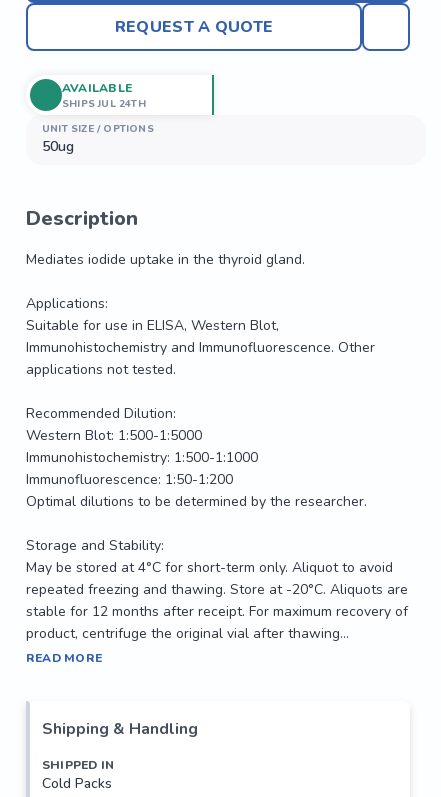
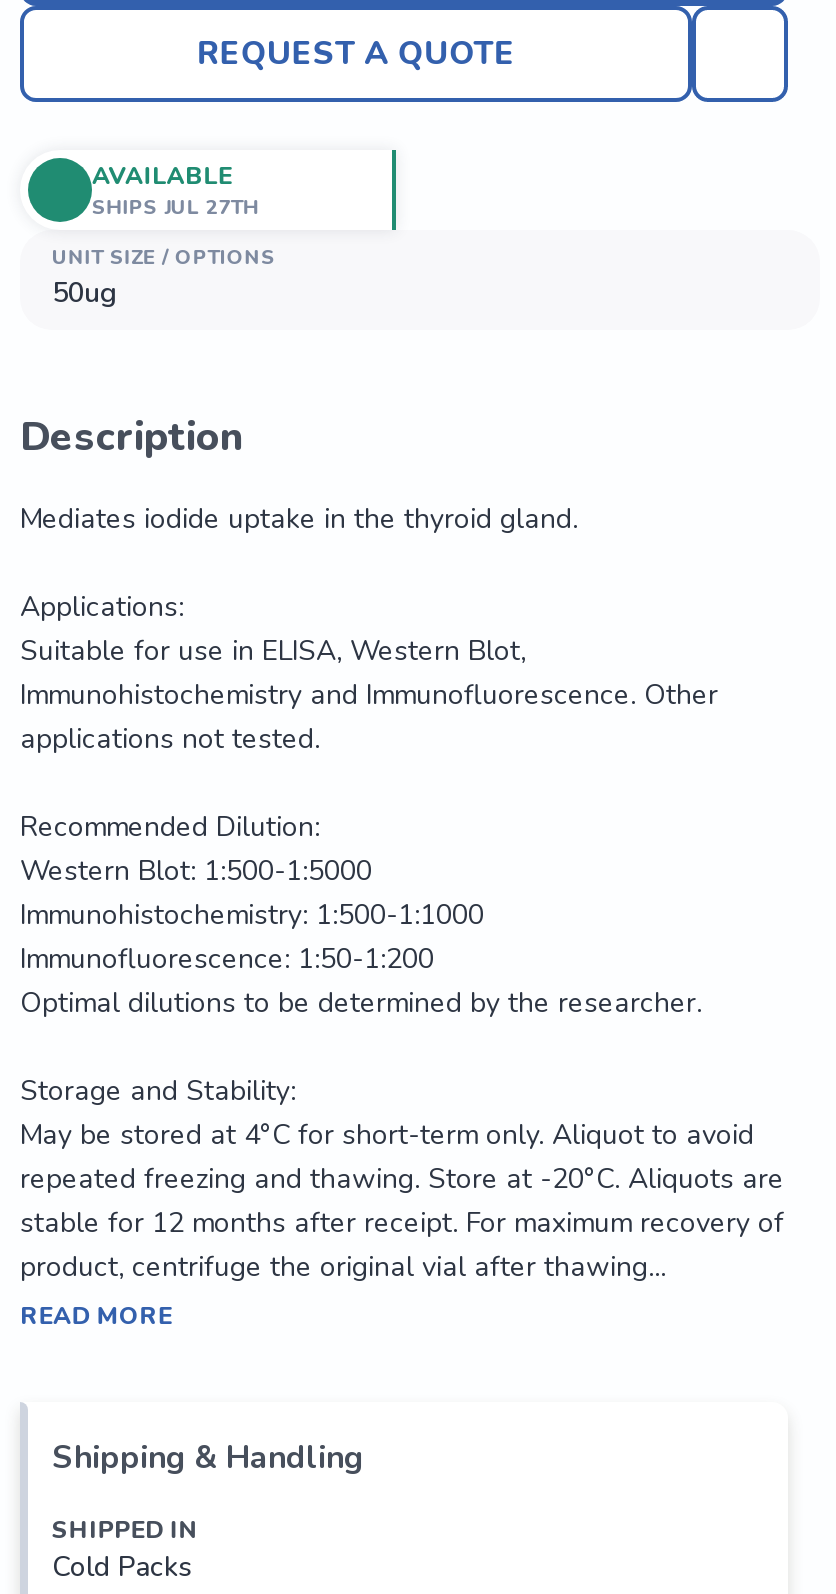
- SHIPS JUL 24TH
+ SHIPS JUL 27TH
